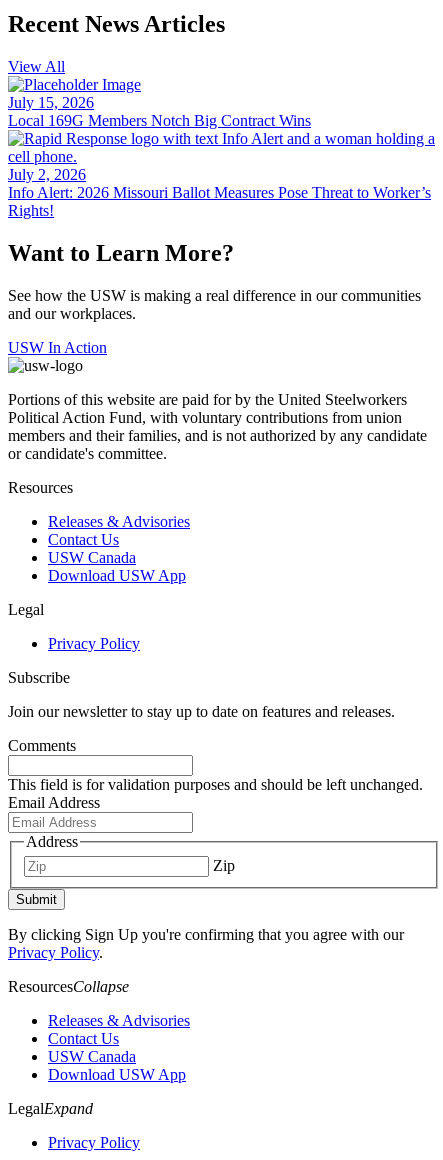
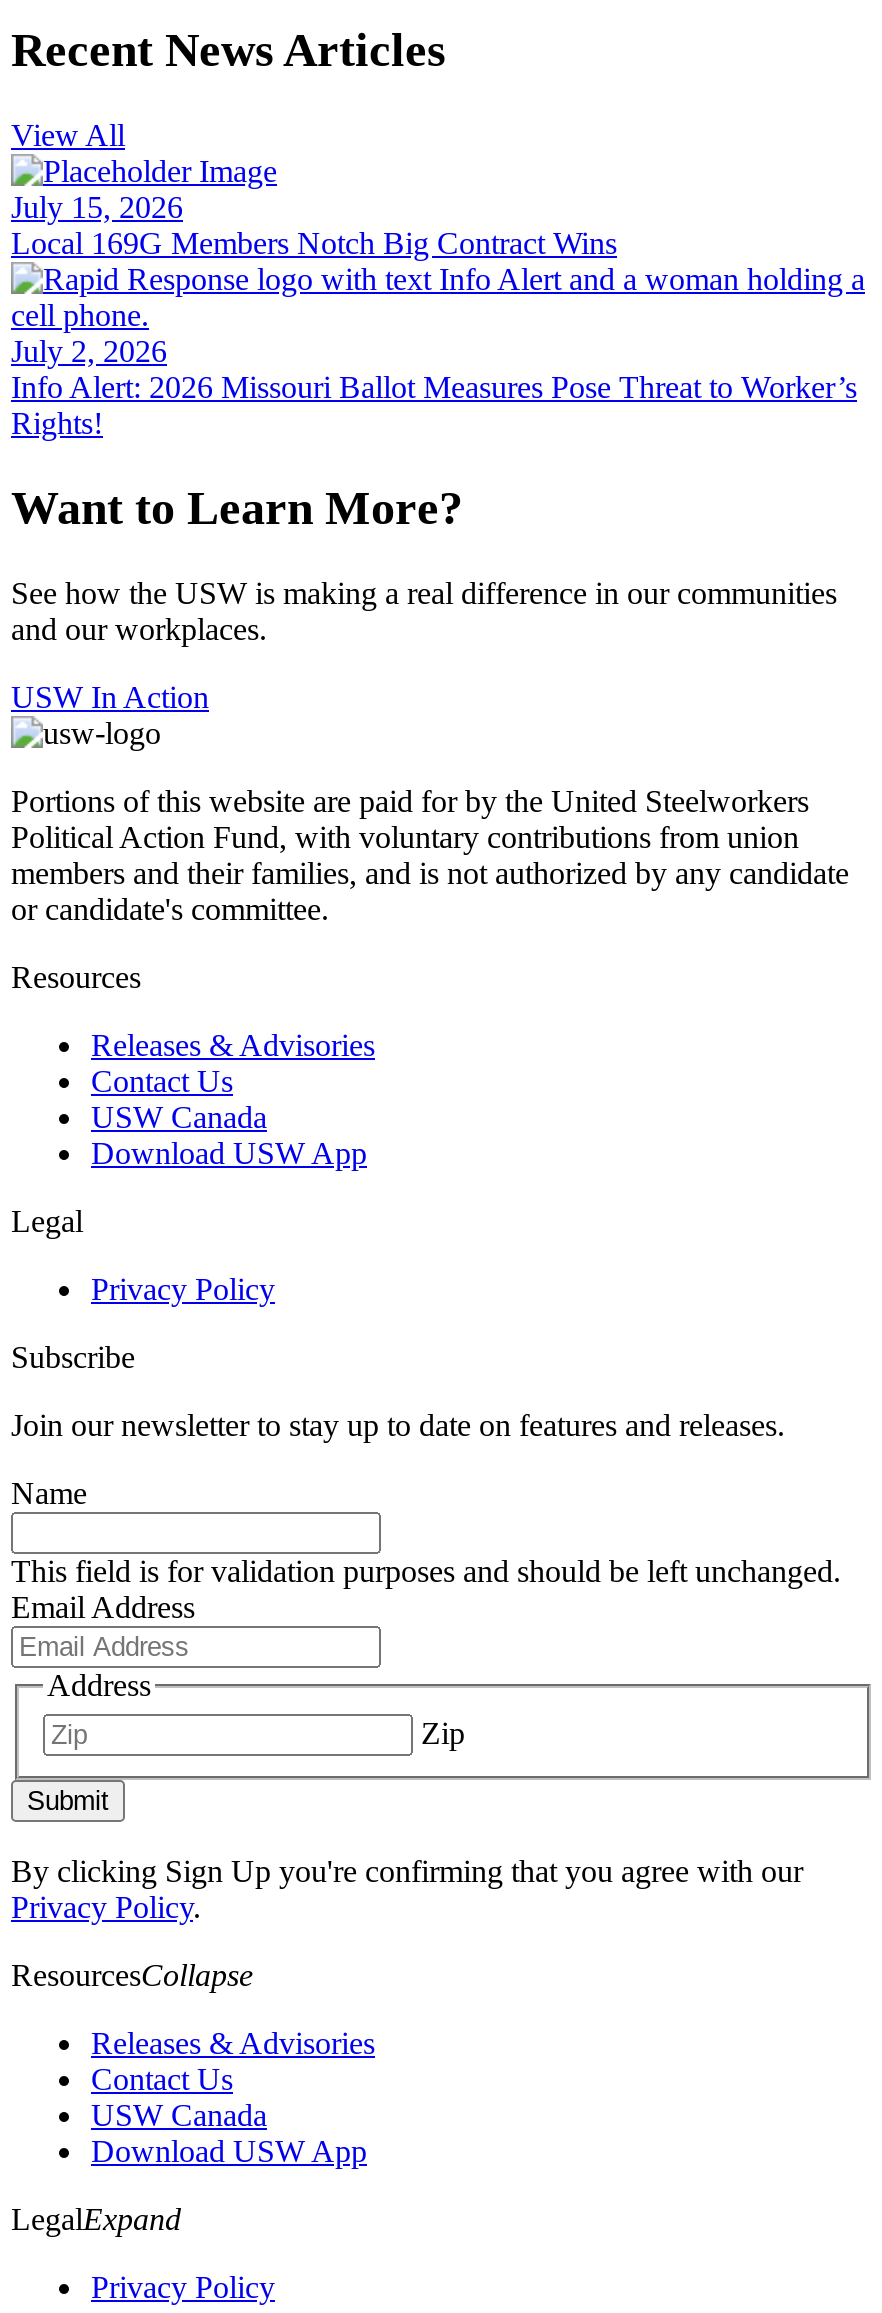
- Comments
+ Name
